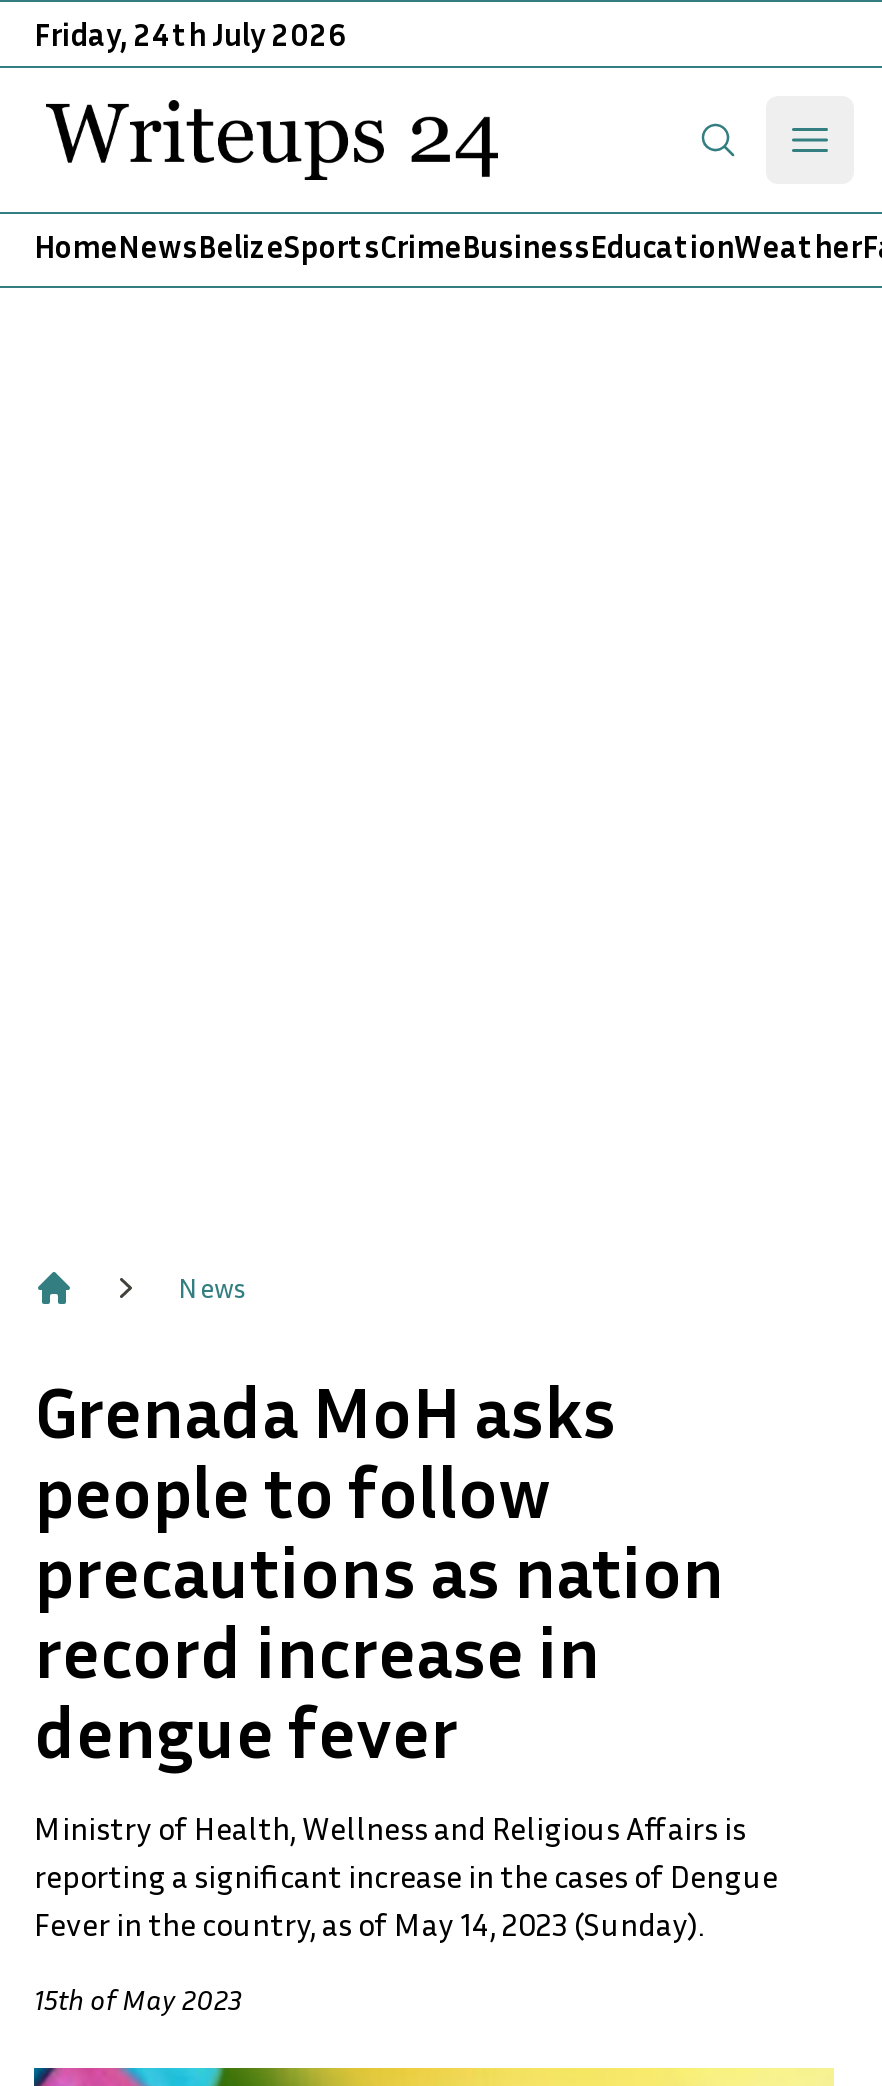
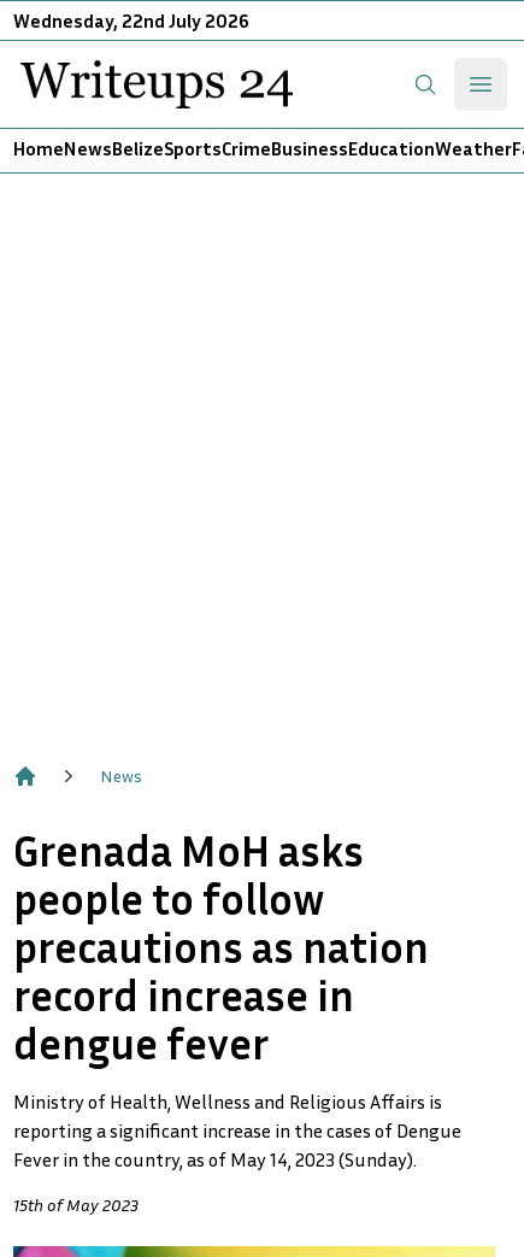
- Friday, 24th July 2026
+ Wednesday, 22nd July 2026
